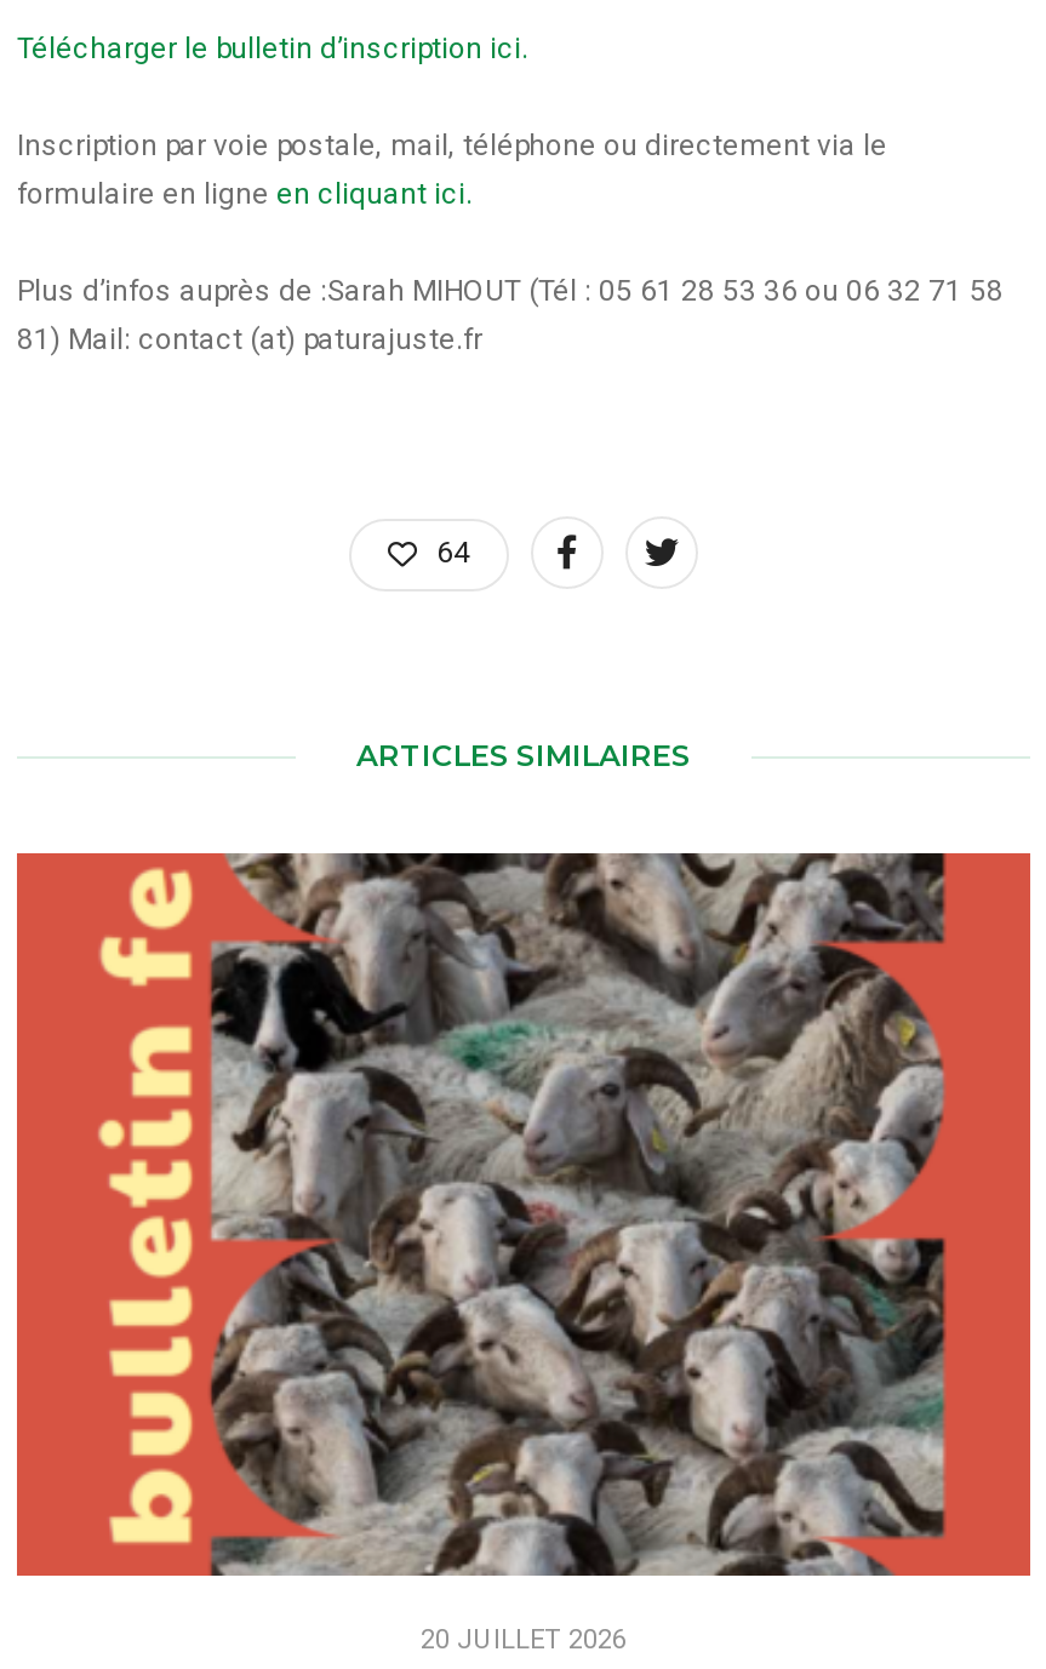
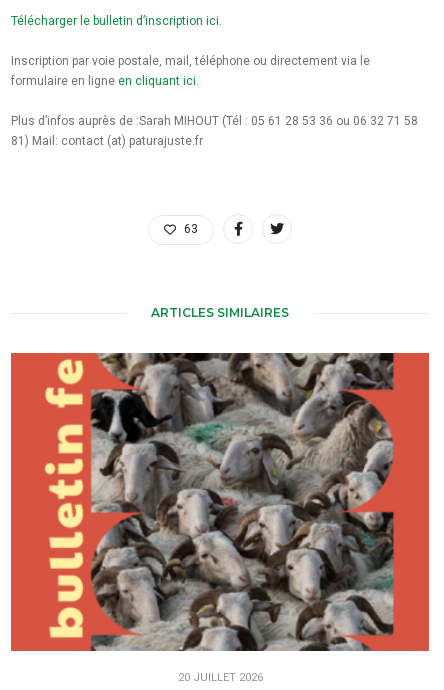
- 64
+ 63
